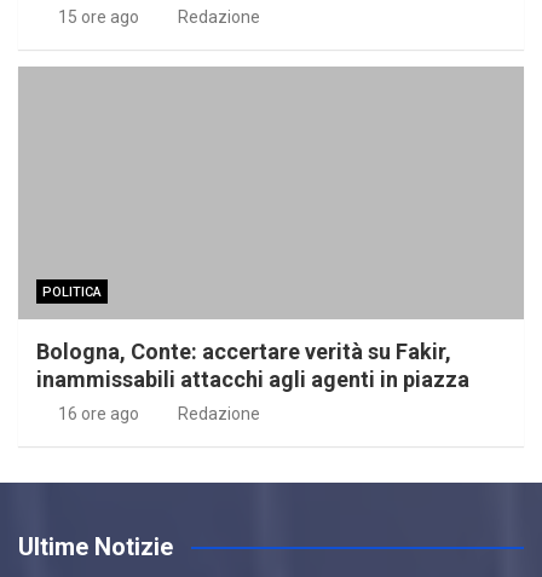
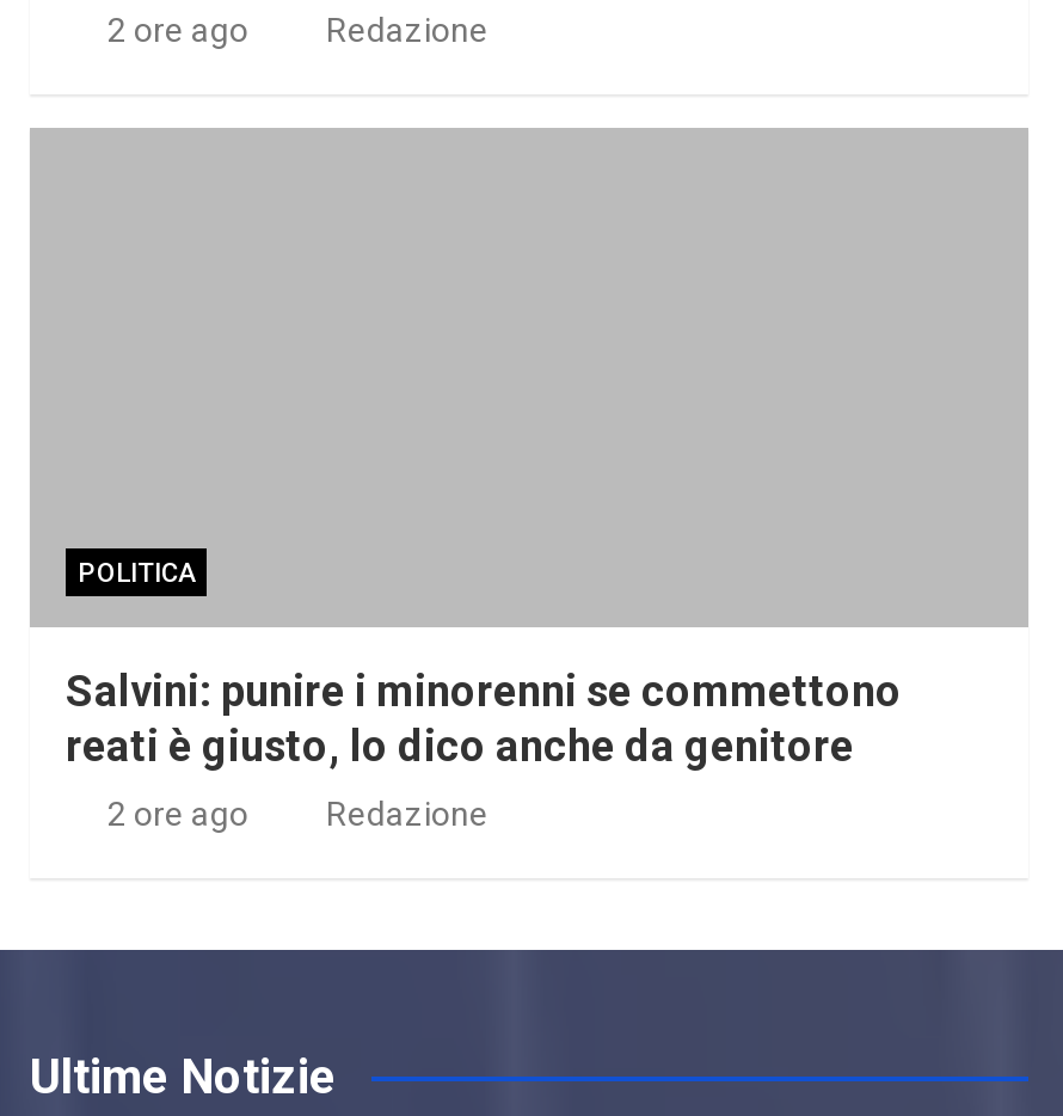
- 15 ore ago
+ 2 ore ago

- Bologna, Conte: accertare verità su Fakir,
- inammissabili attacchi agli agenti in piazza
+ Salvini: punire i minorenni se commettono
+ reati è giusto, lo dico anche da genitore

- 16 ore ago
+ 2 ore ago
